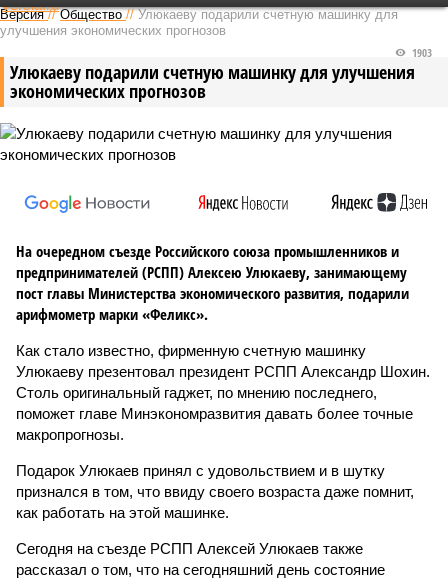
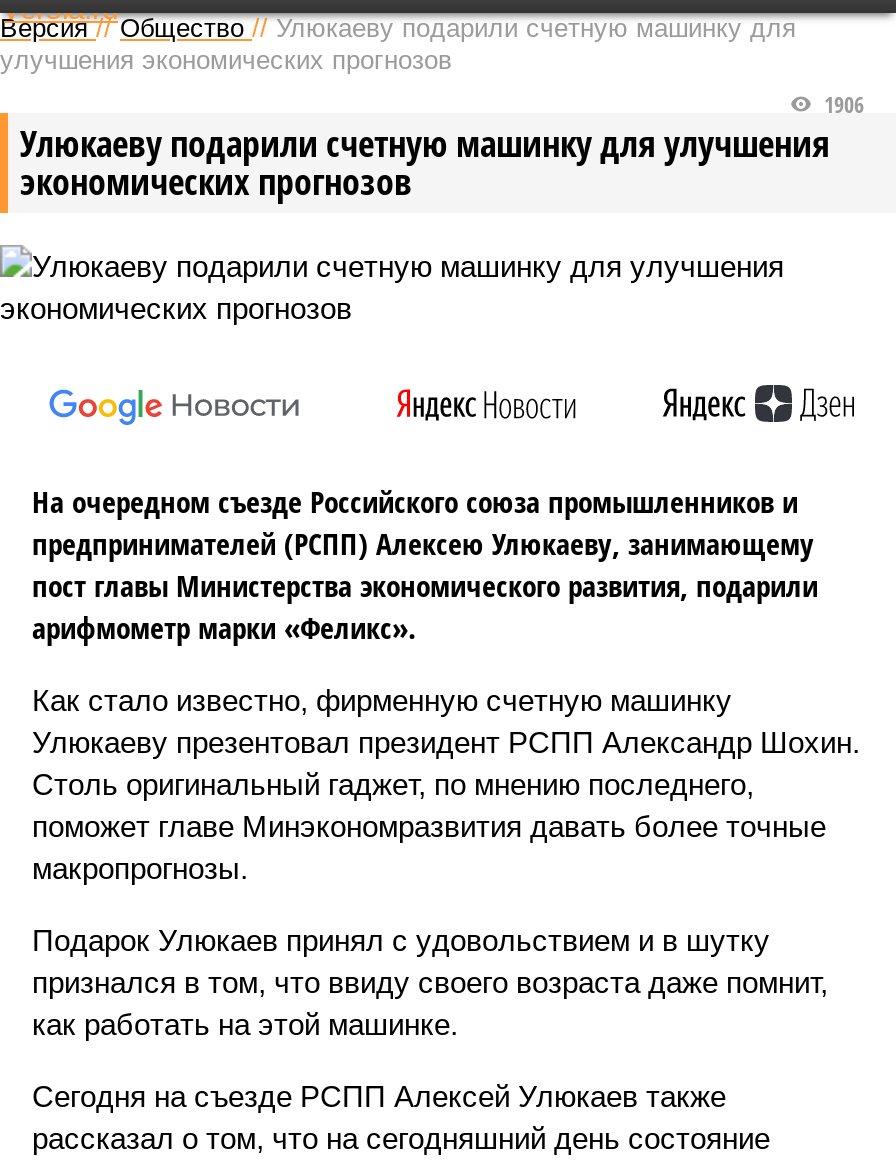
- 1903
+ 1906
